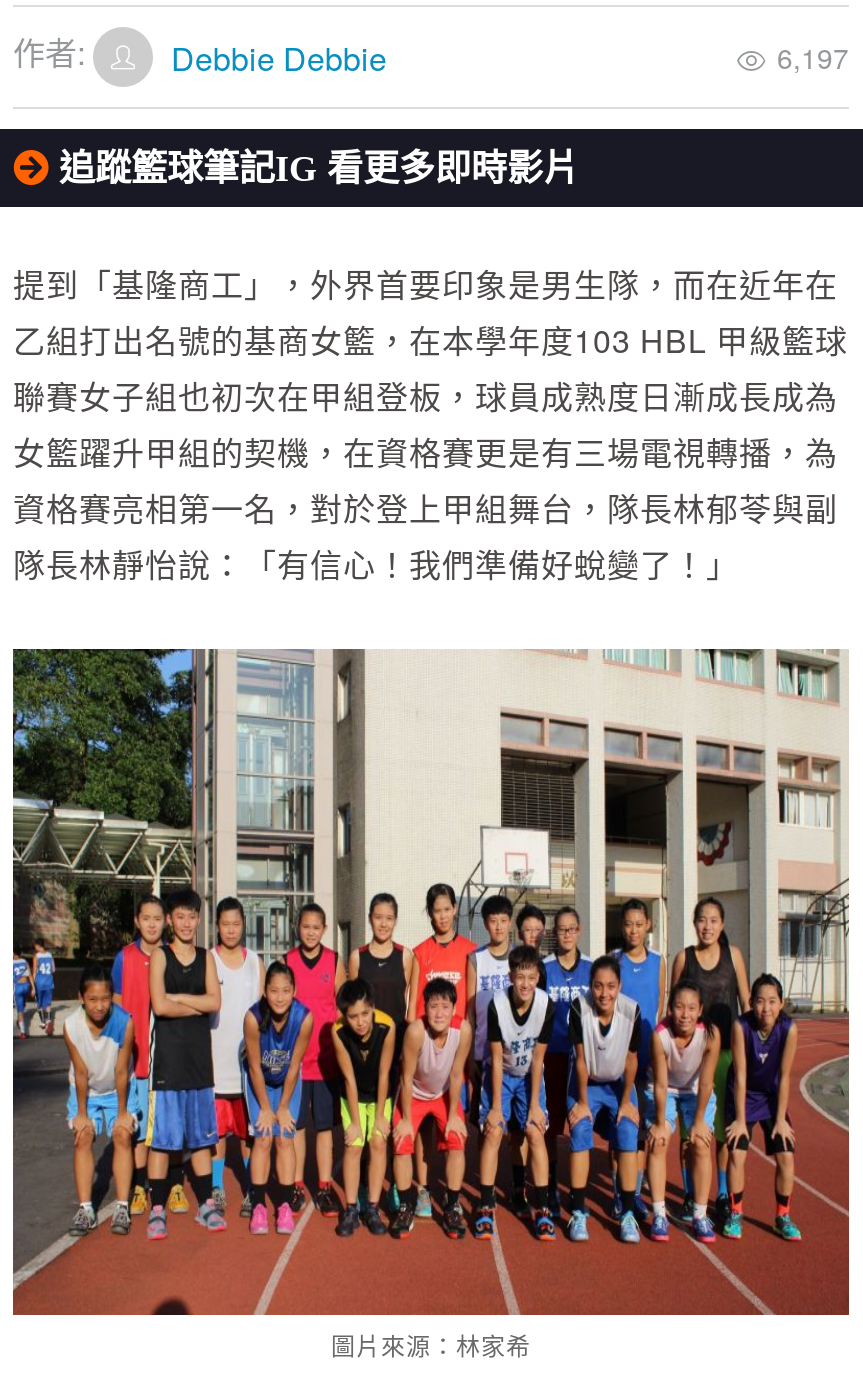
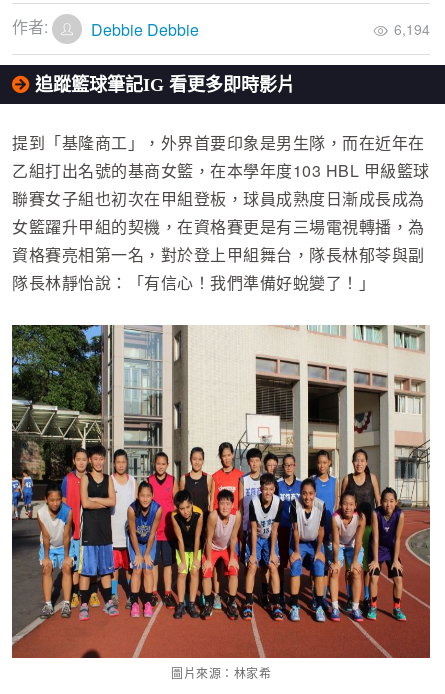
- 6,197
+ 6,194
